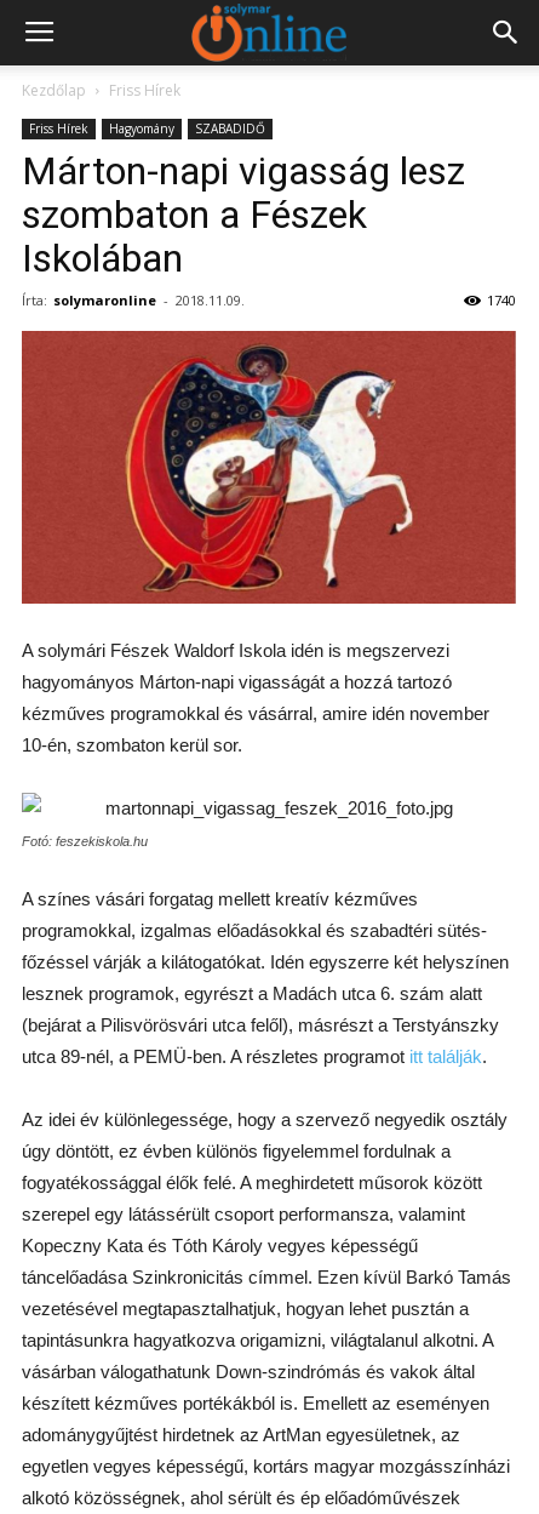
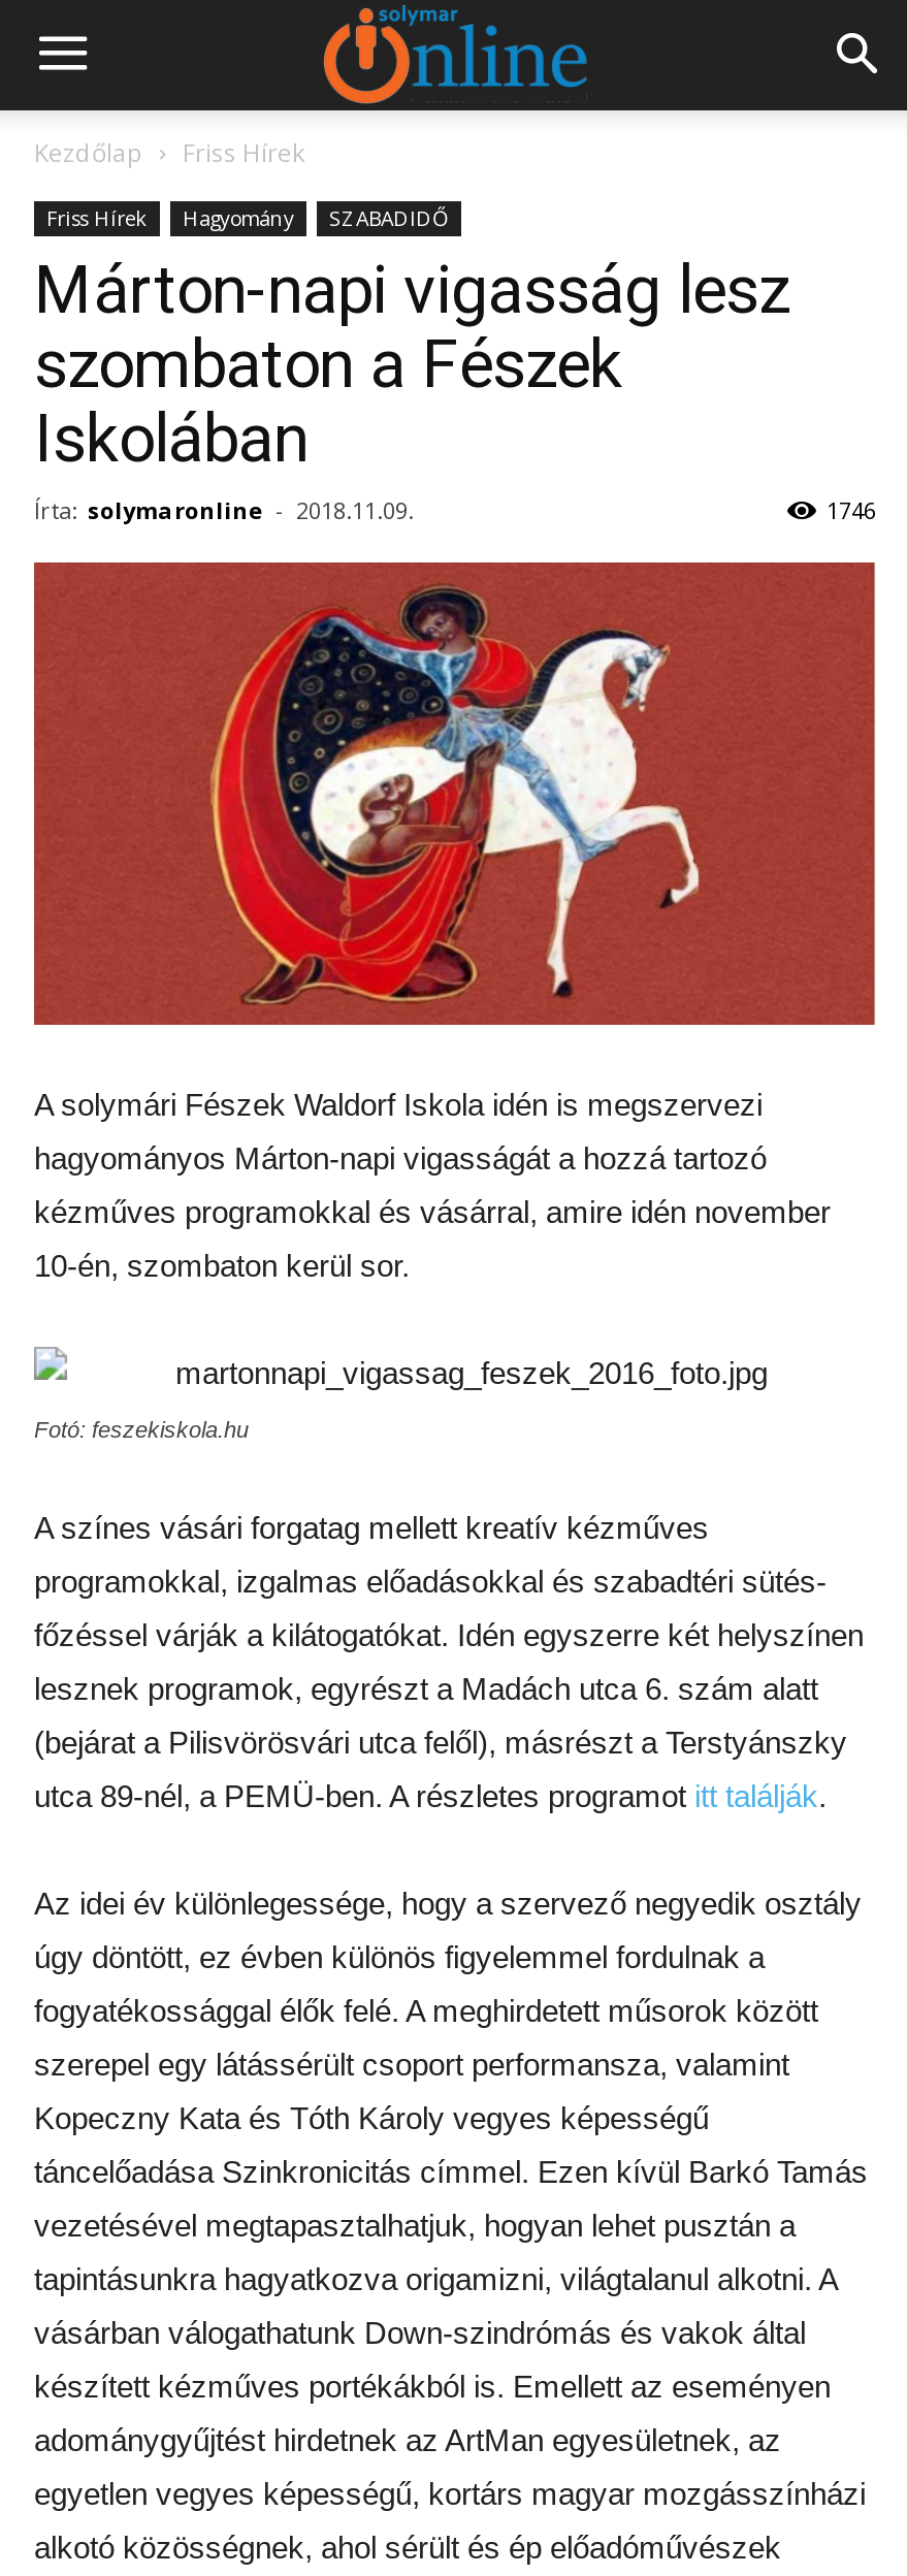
- 1740
+ 1746
